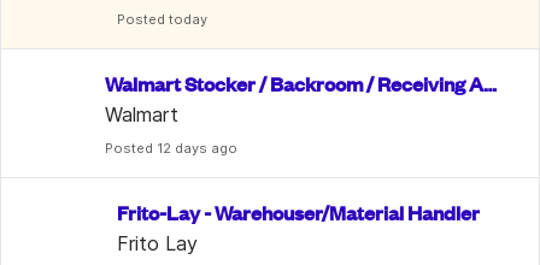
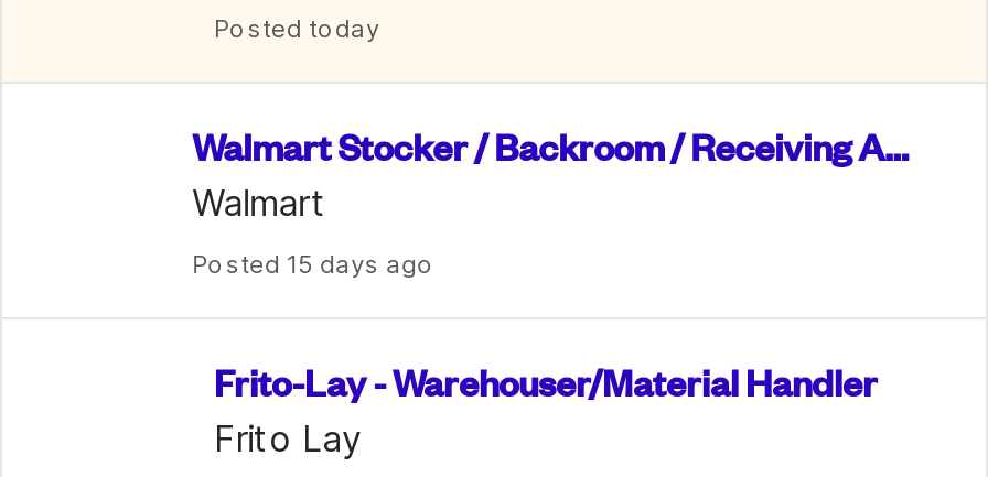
- Posted 12 days ago
+ Posted 15 days ago
